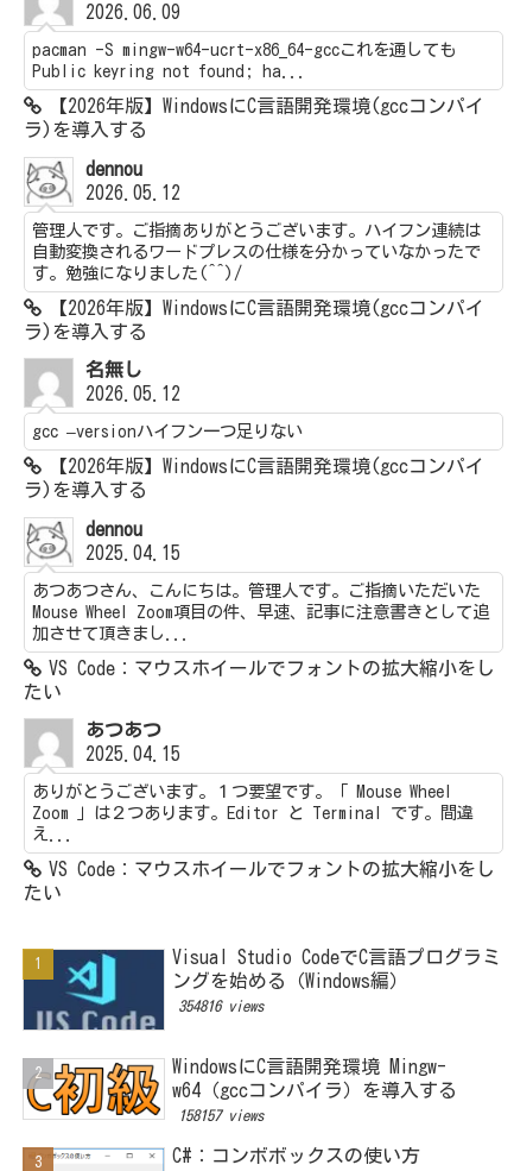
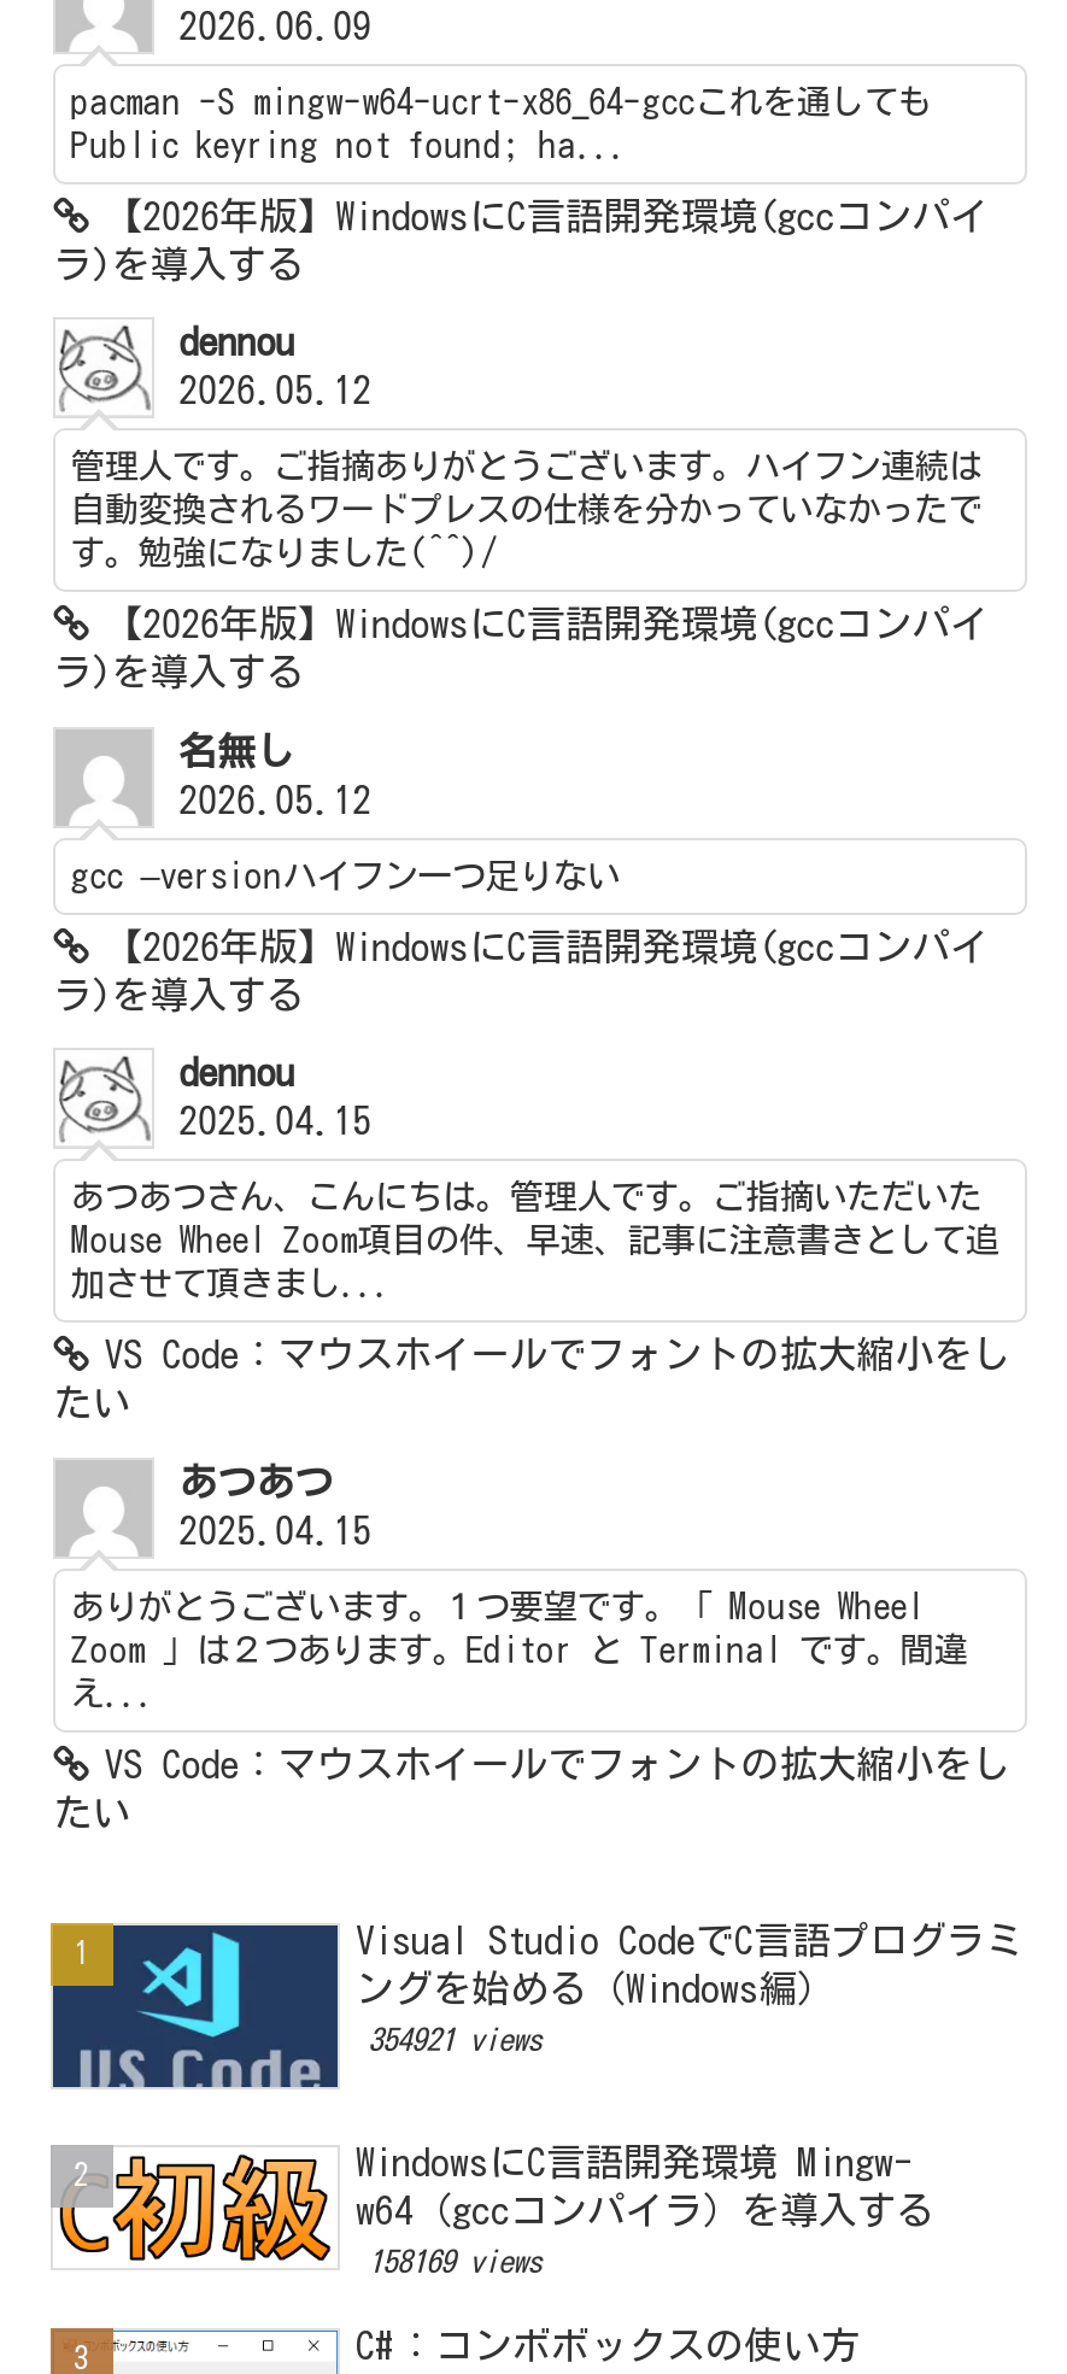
- 354816 views
+ 354921 views

- 158157 views
+ 158169 views
